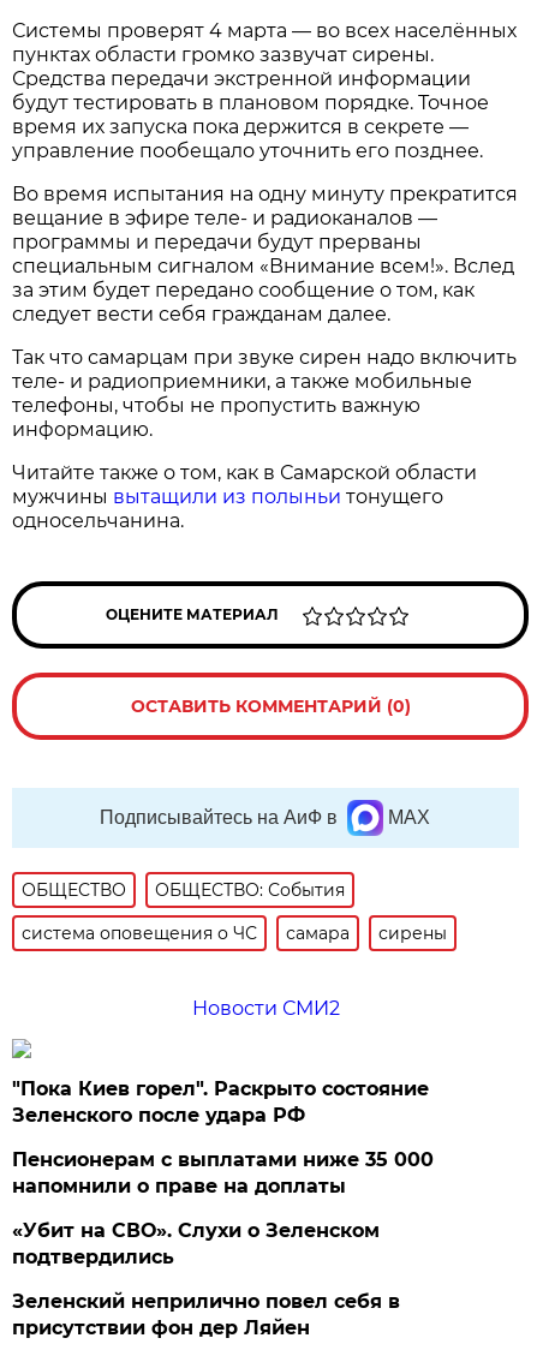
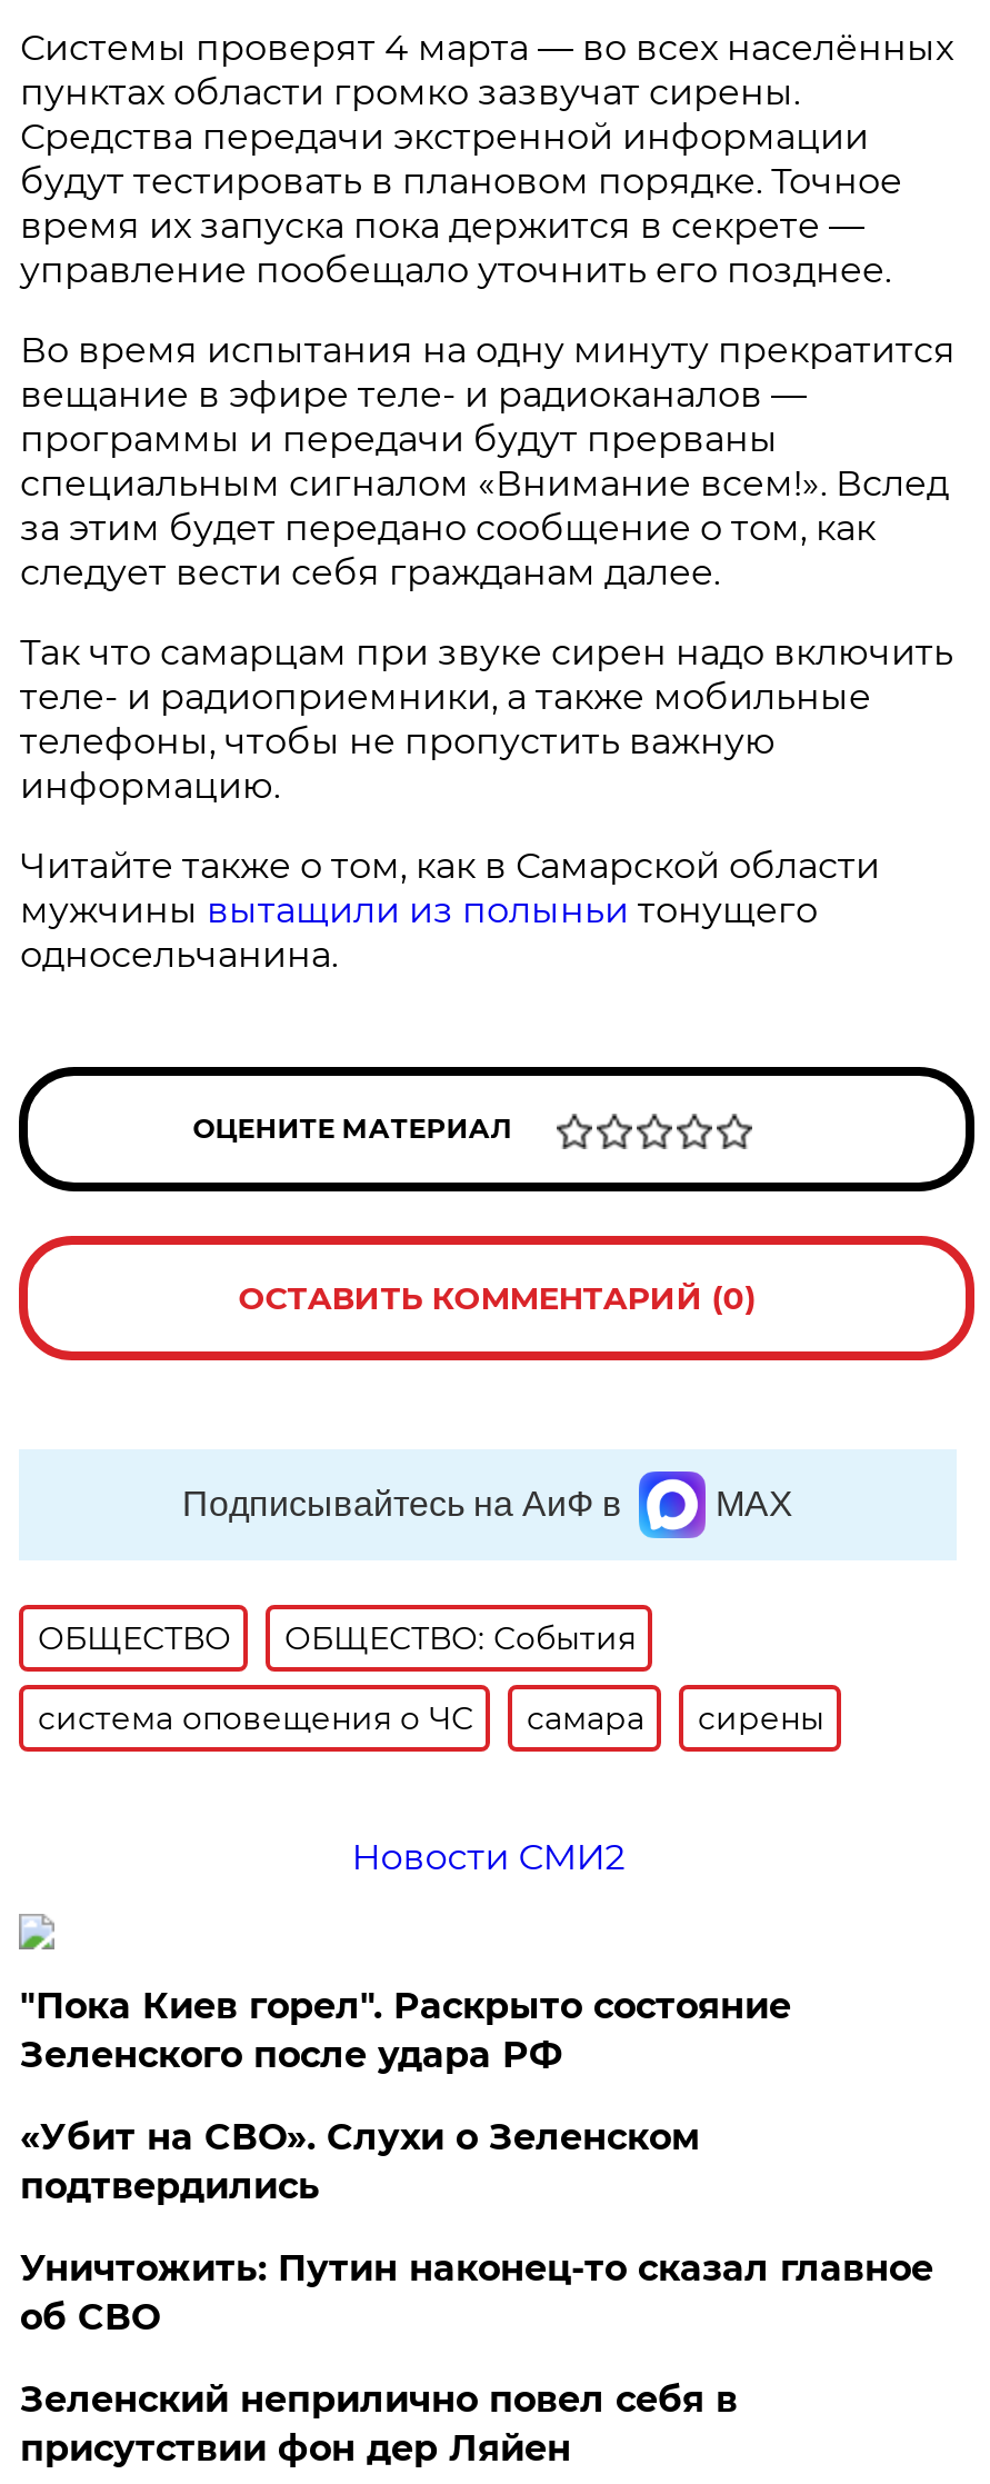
- Пенсионерам с выплатами ниже 35 000
- напомнили о праве на доплаты

moved up: «Убит на СВО». Слухи о Зеленском | подтвердились

+ Уничтожить: Путин наконец-то сказал главное
+ об СВО
